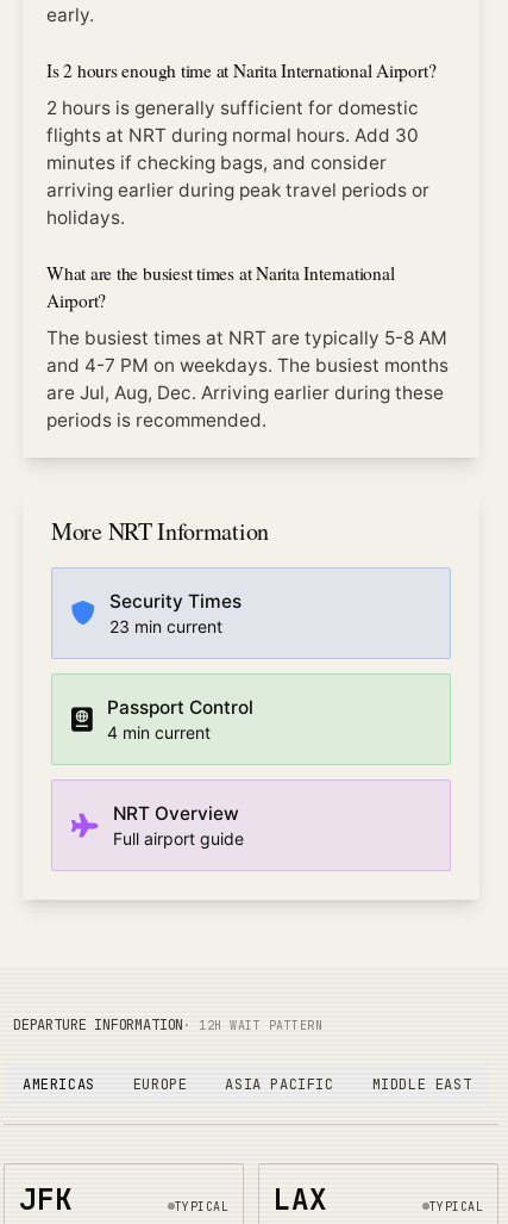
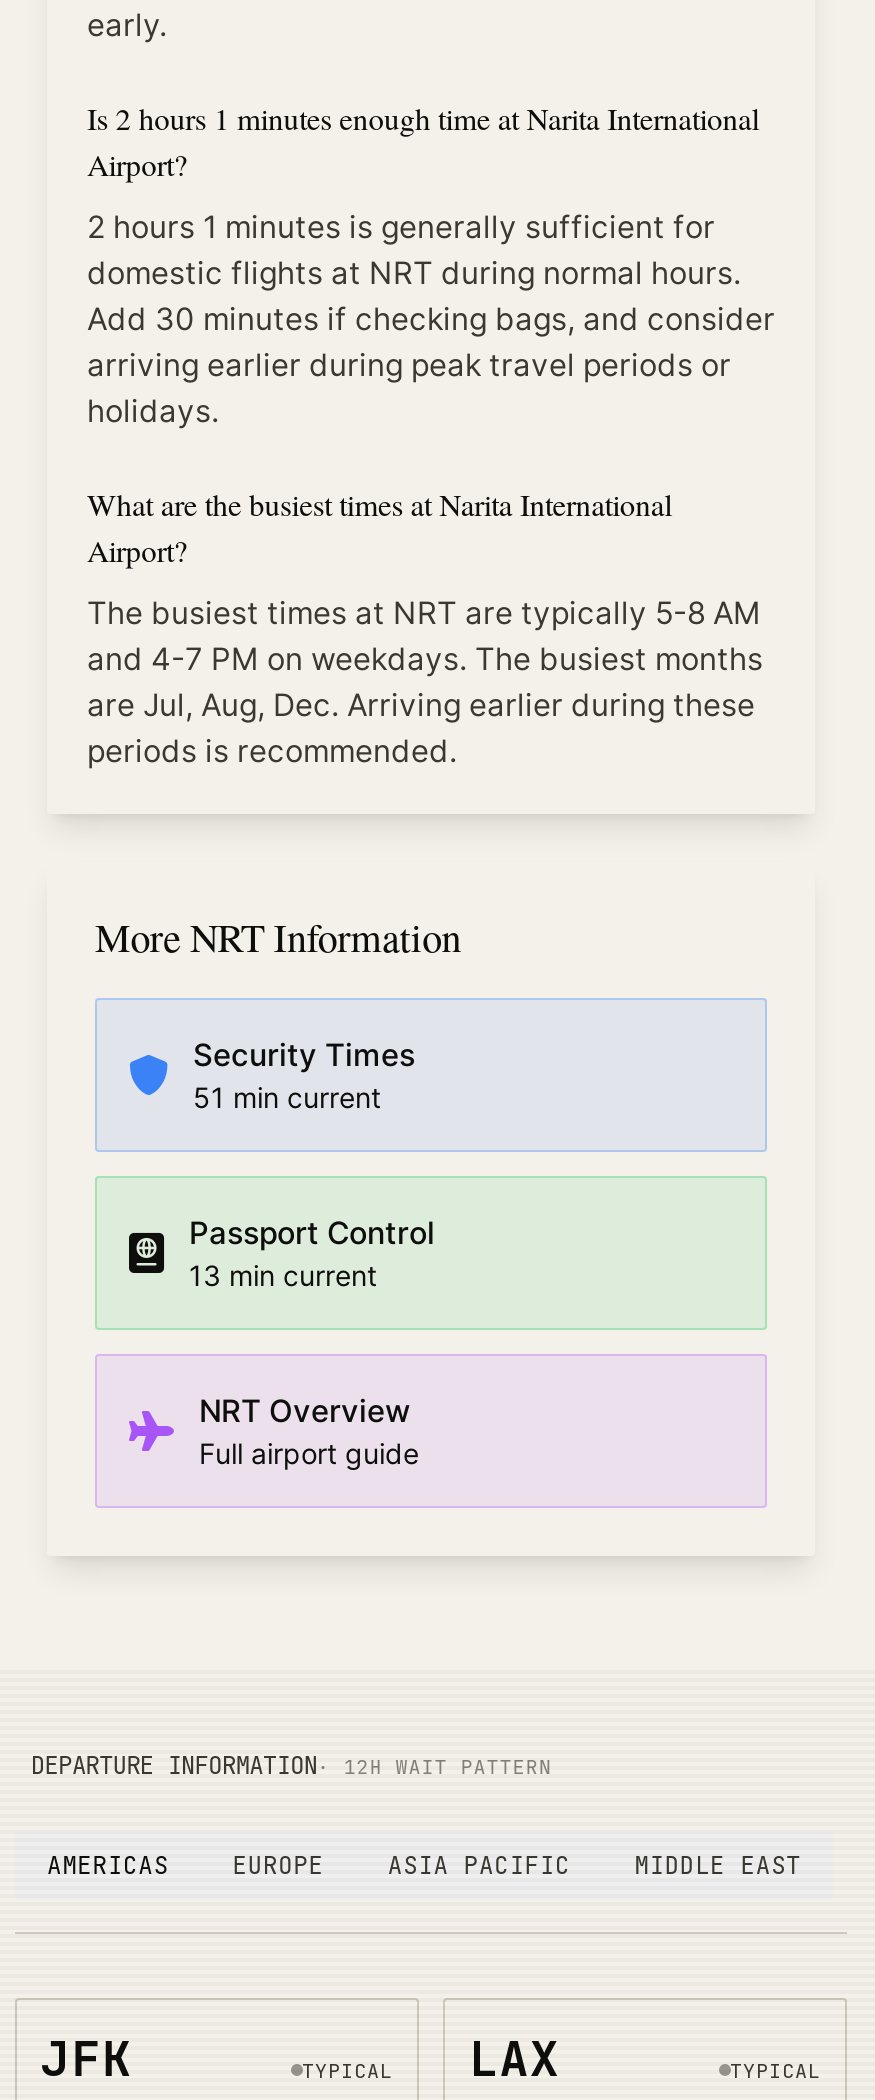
- Is 2 hours enough time at Narita International Airport?
+ Is 2 hours 1 minutes enough time at Narita International
+ Airport?

- 2 hours is generally sufficient for domestic
- flights at NRT during normal hours. Add 30
- minutes if checking bags, and consider
+ 2 hours 1 minutes is generally sufficient for
+ domestic flights at NRT during normal hours.
+ Add 30 minutes if checking bags, and consider

- 23 min current
+ 51 min current

- 4 min current
+ 13 min current
